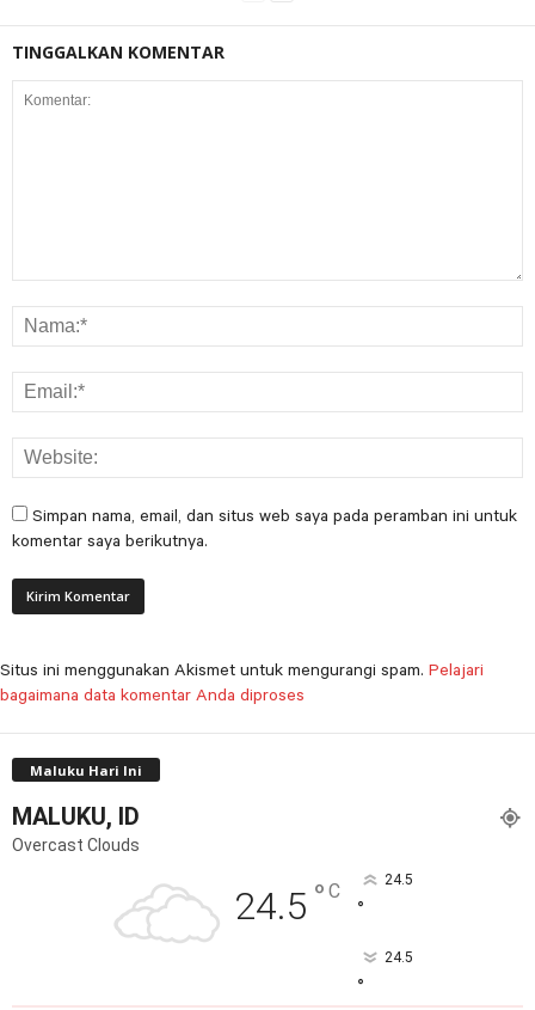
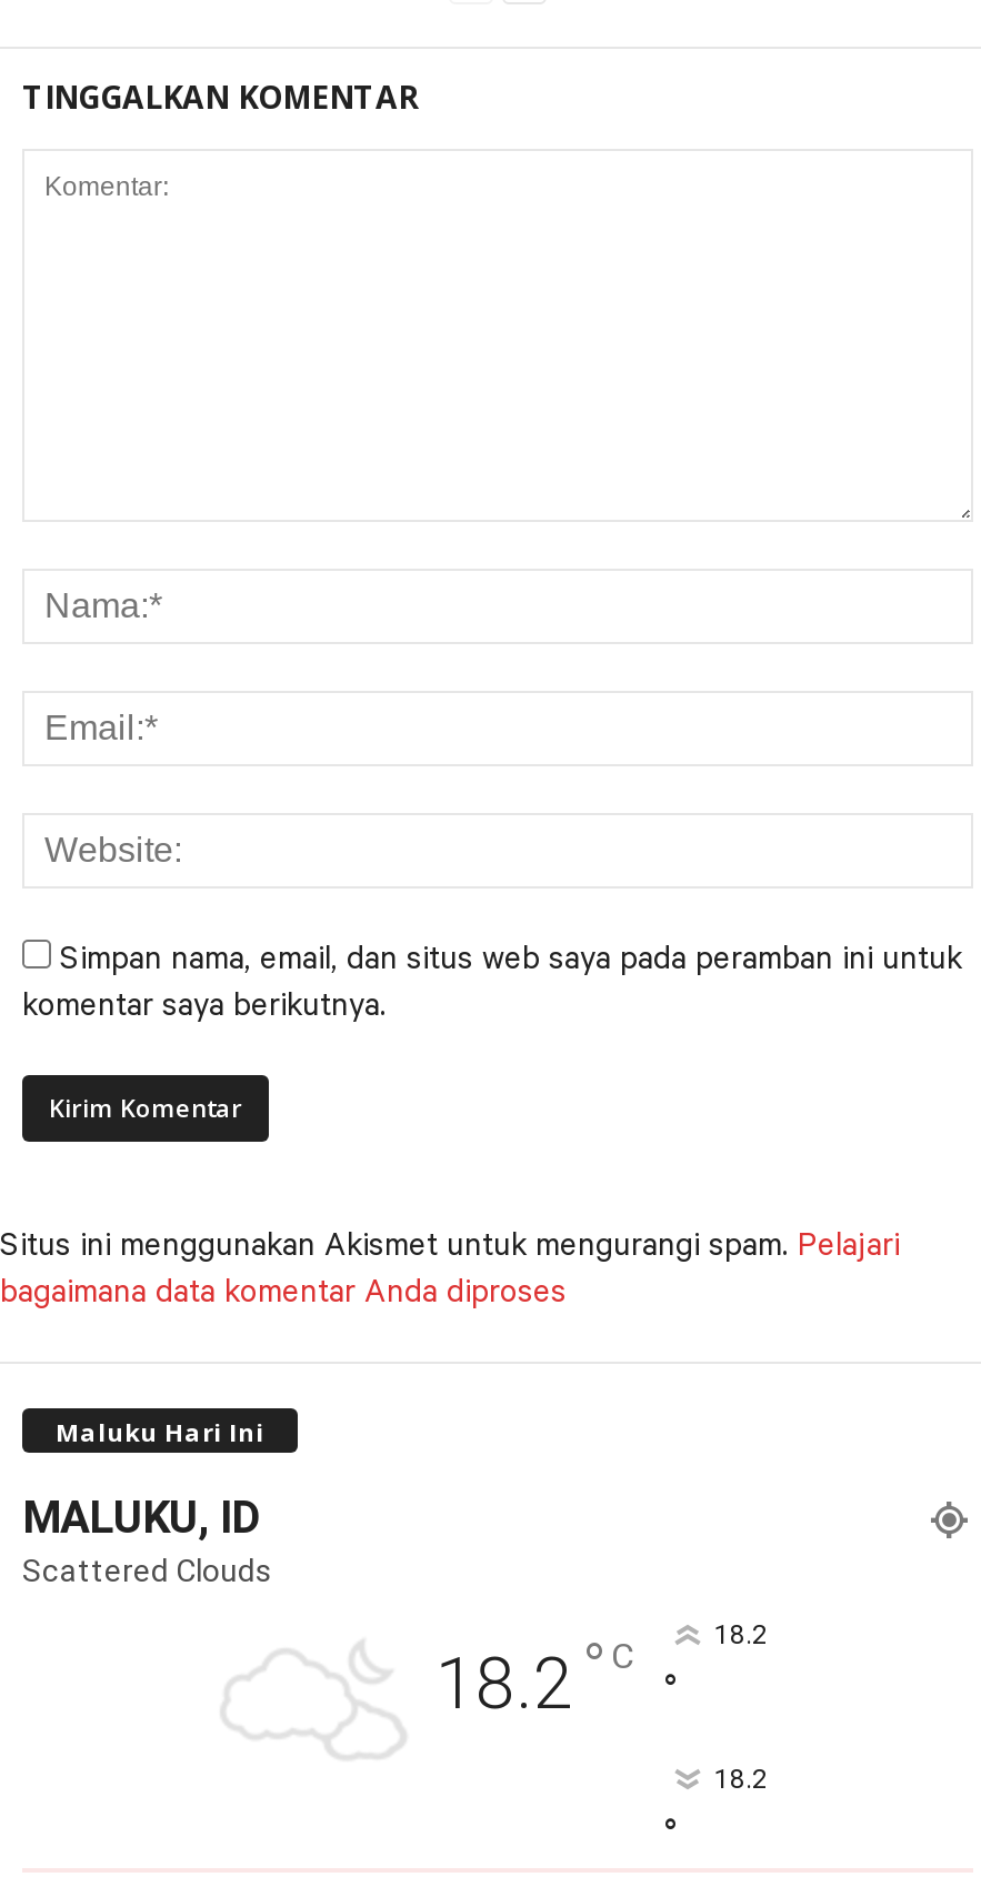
- Overcast Clouds
+ Scattered Clouds

- 24.5 ° C
+ 18.2 ° C

- 24.5
+ 18.2

- 24.5
+ 18.2
